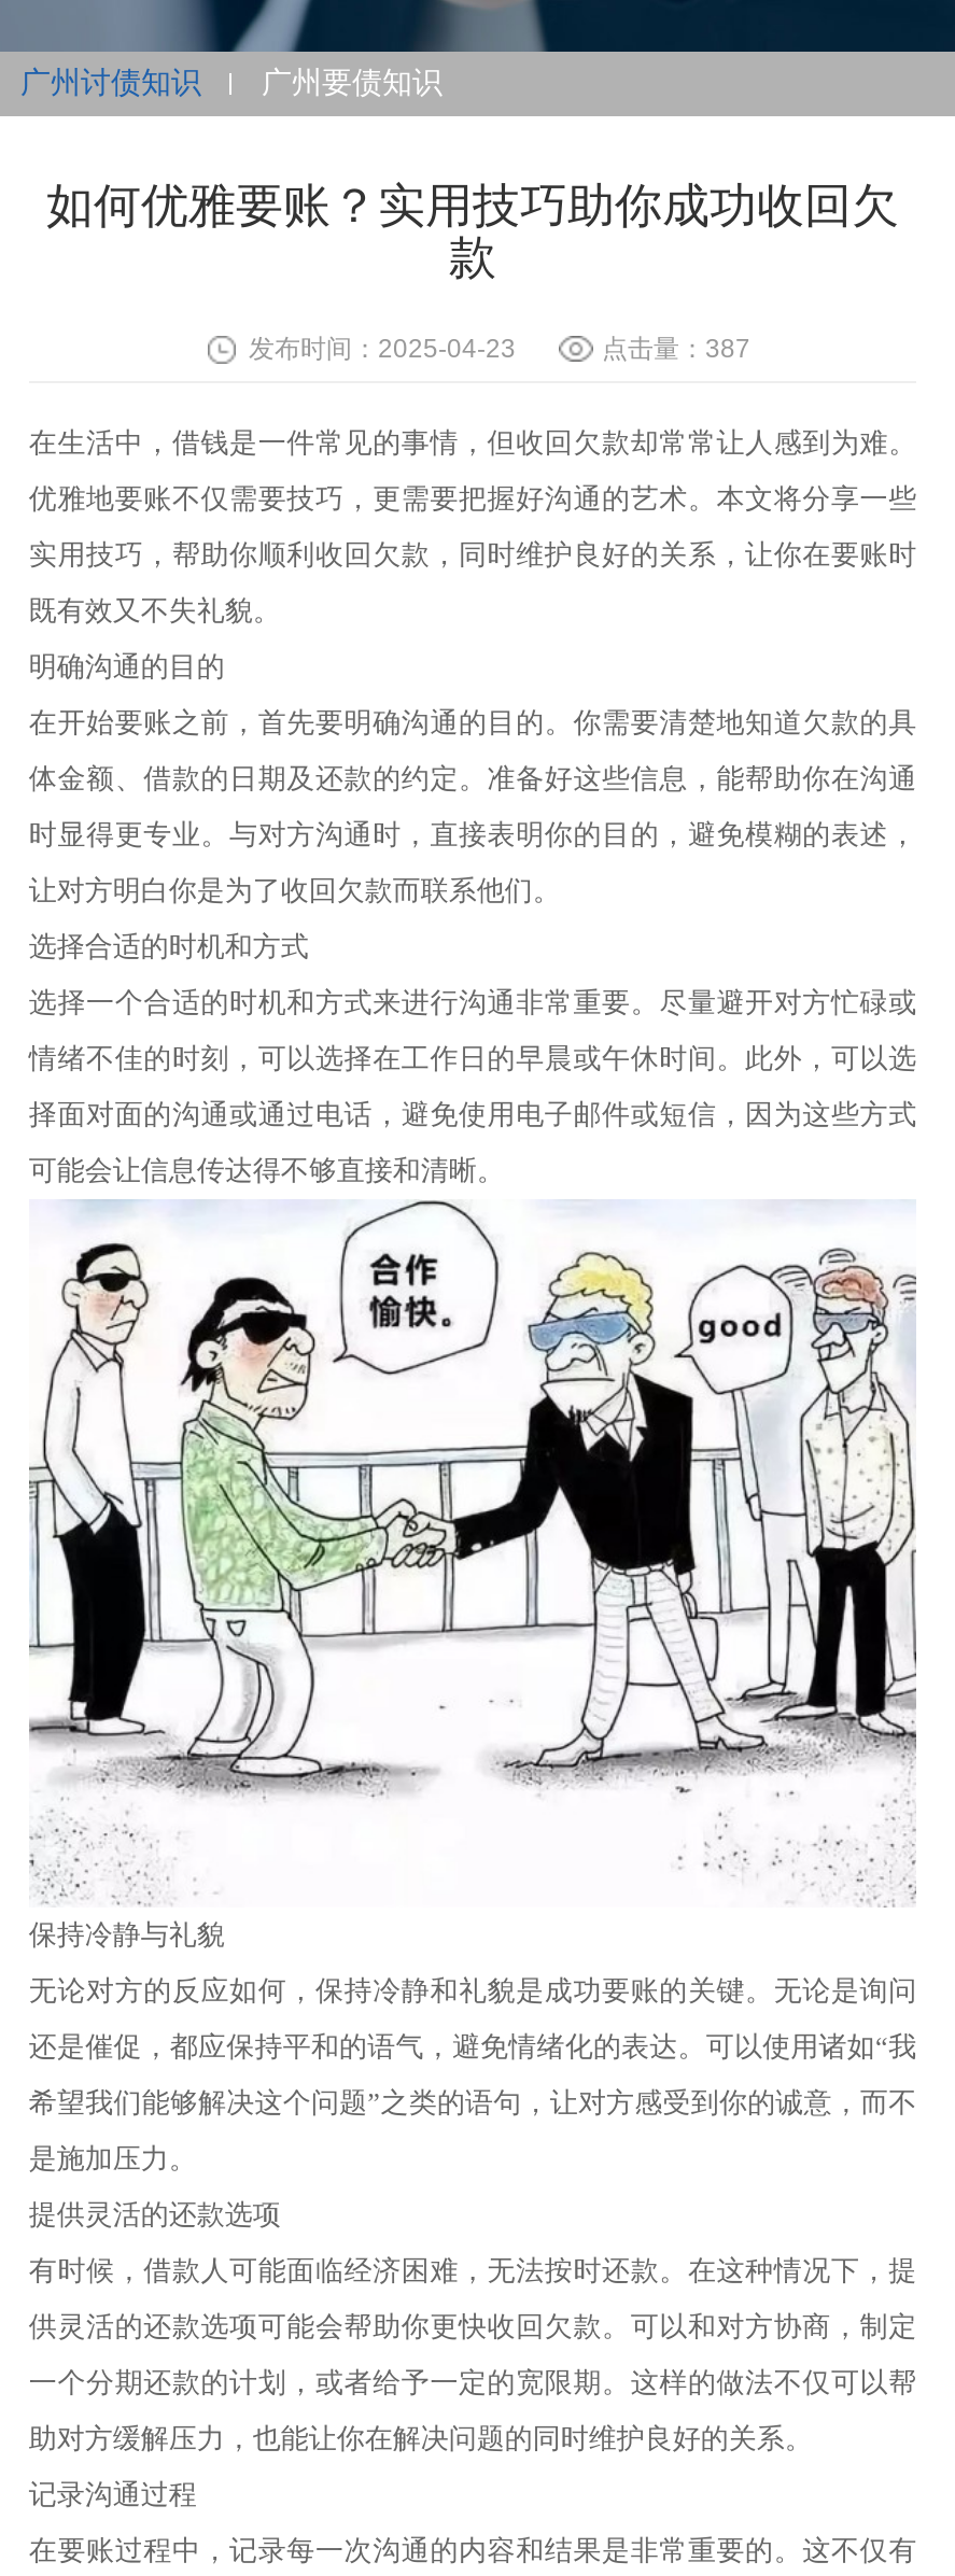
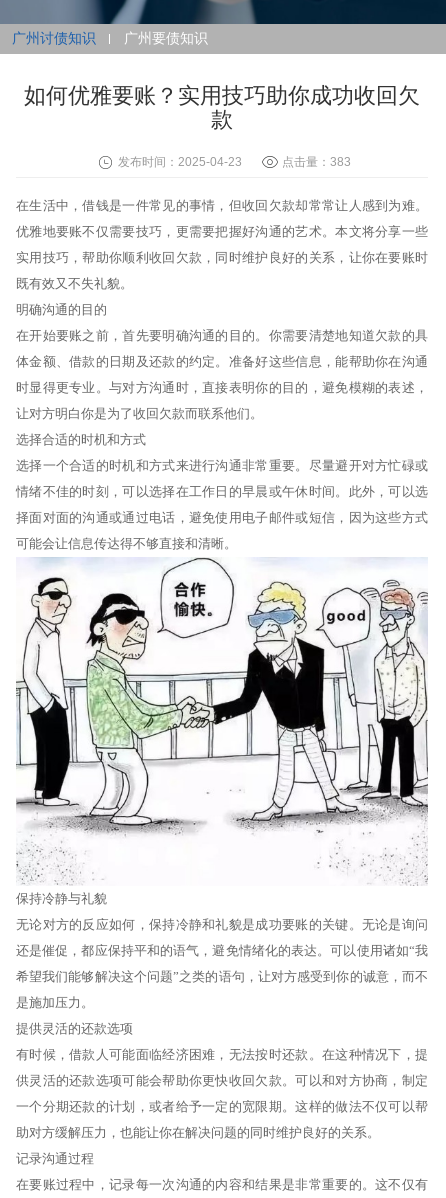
- 点击量：387
+ 点击量：383
